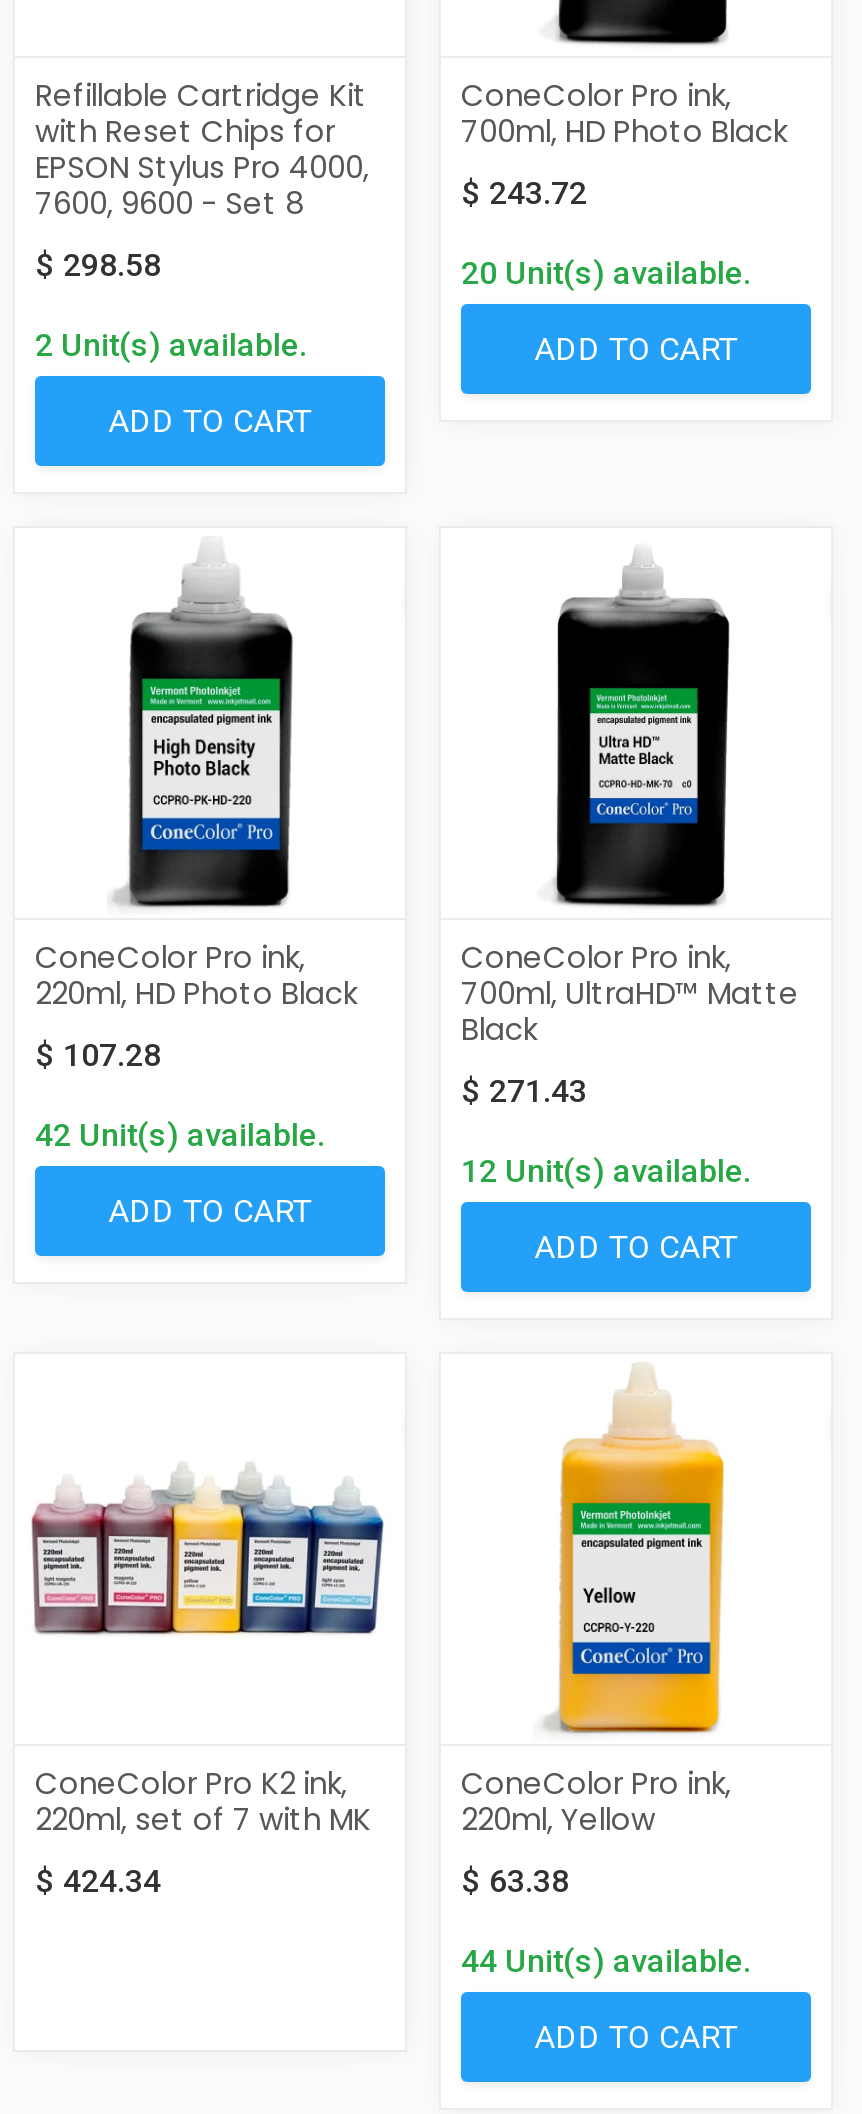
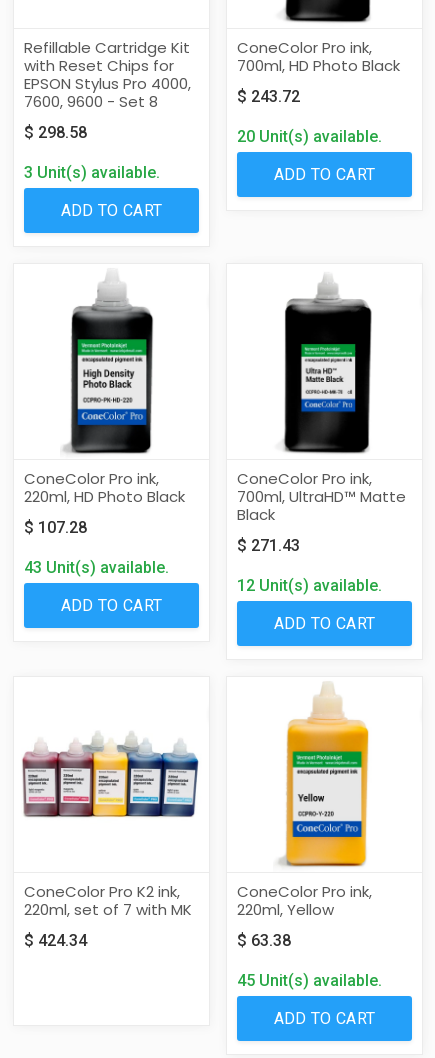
- 2 Unit(s) available.
+ 3 Unit(s) available.

- 42 Unit(s) available.
+ 43 Unit(s) available.

- 44 Unit(s) available.
+ 45 Unit(s) available.
